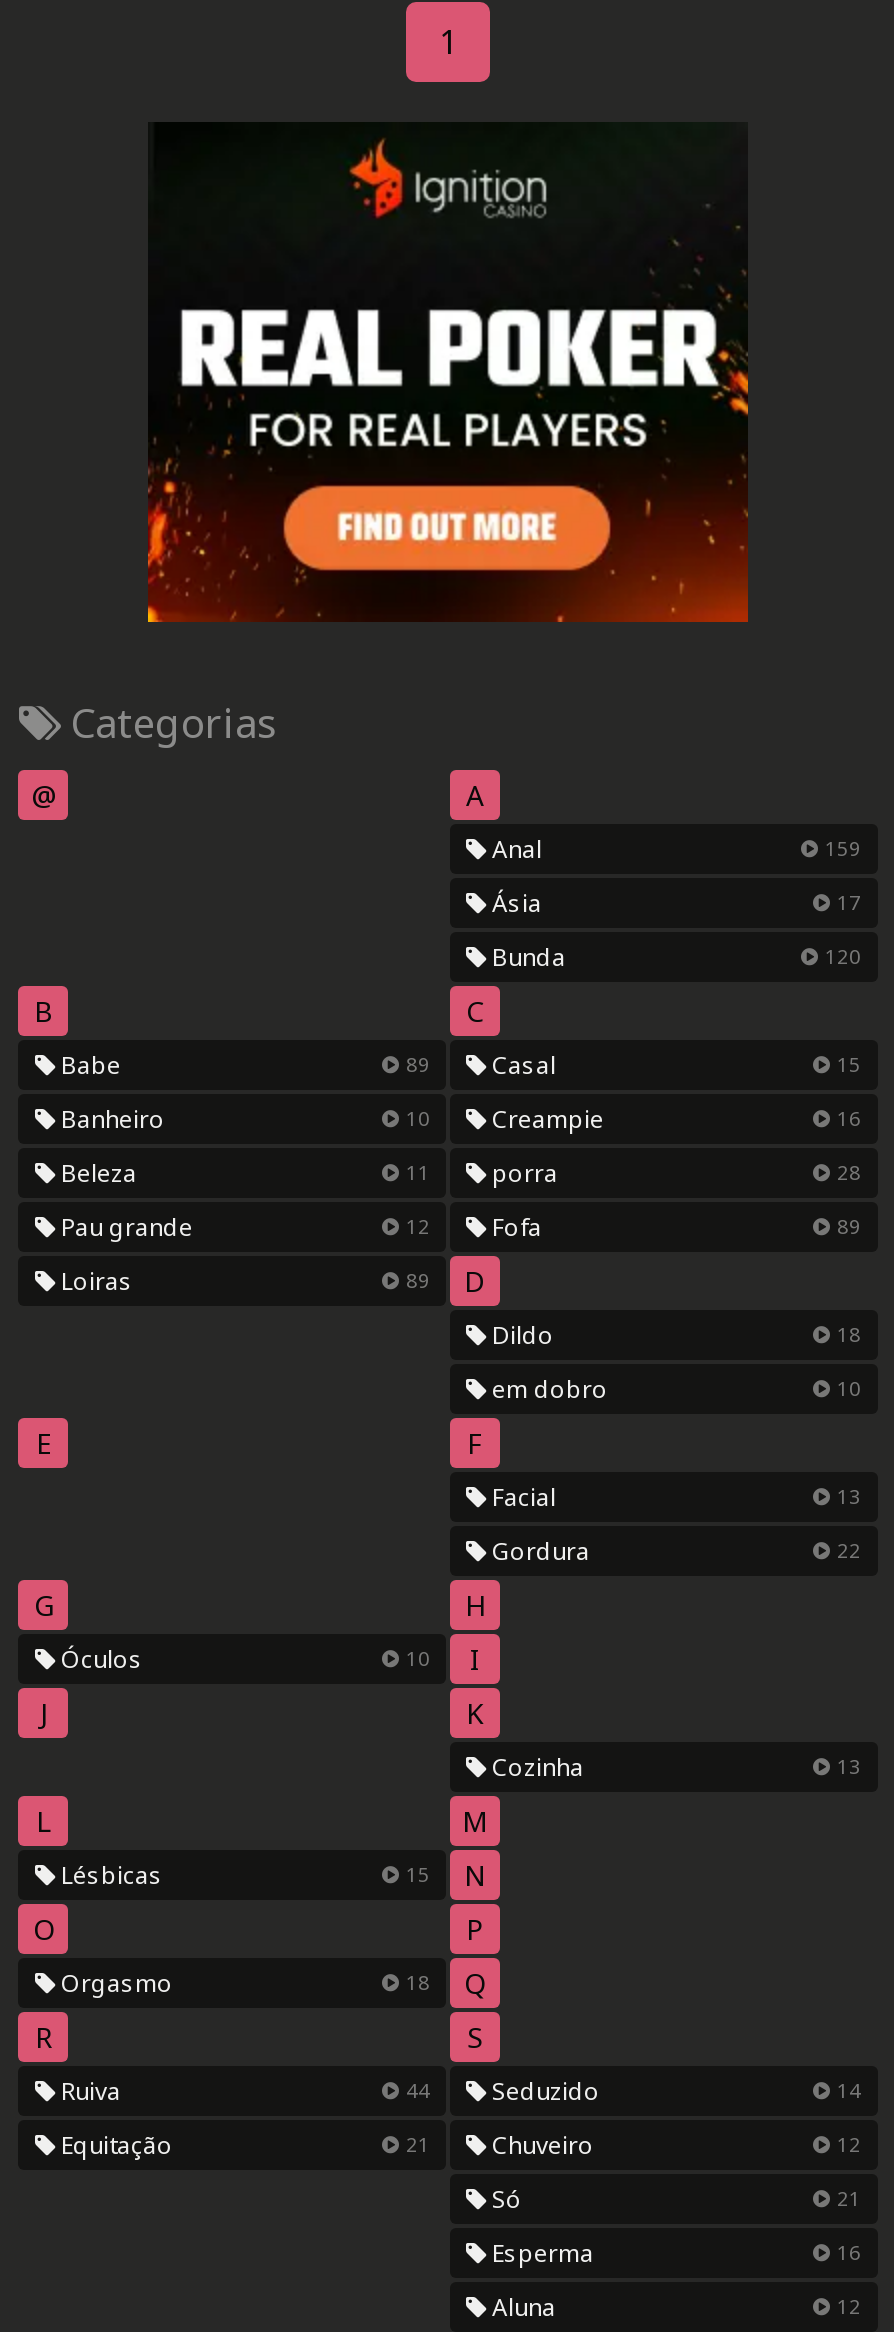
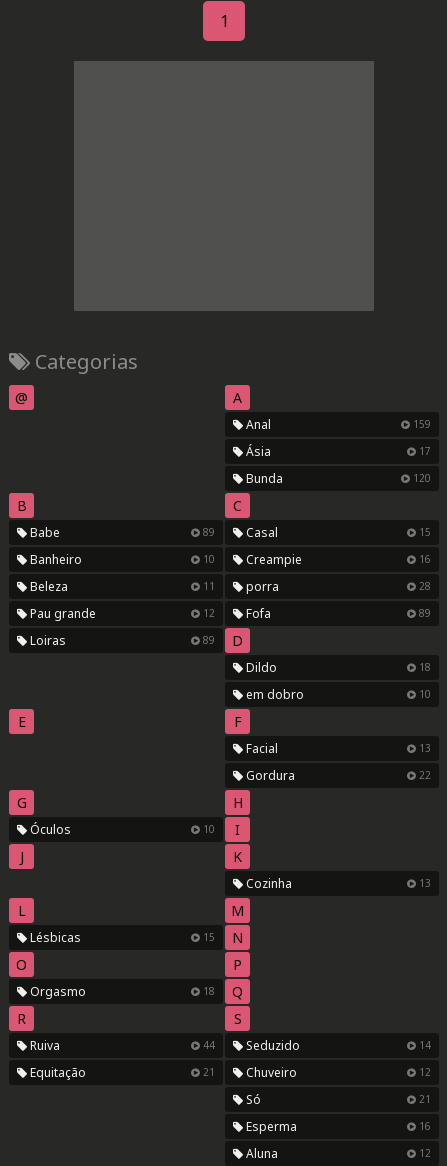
- [image]
